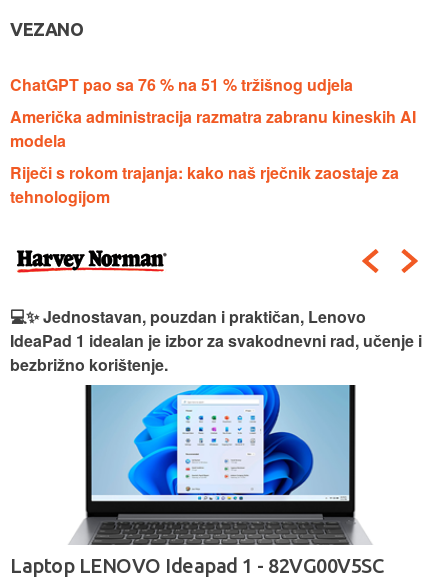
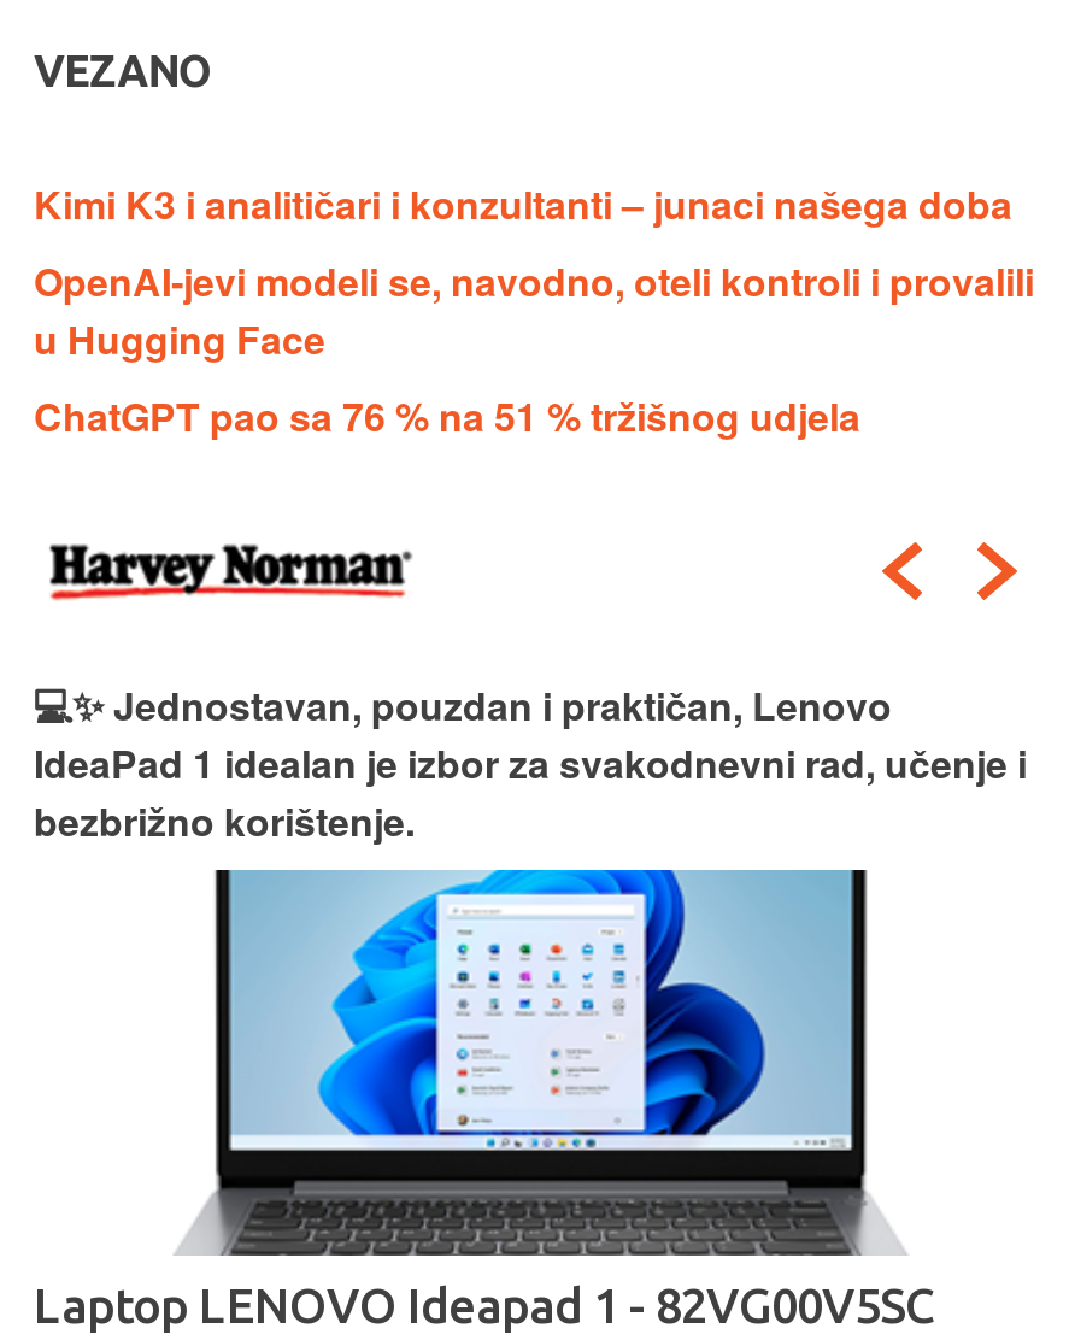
+ Kimi K3 i analitičari i konzultanti – junaci našega doba
+ OpenAI-jevi modeli se, navodno, oteli kontroli i provalili
+ u Hugging Face

moved down: ChatGPT pao sa 76 % na 51 % tržišnog udjela

- Američka administracija razmatra zabranu kineskih AI
- modela
- Riječi s rokom trajanja: kako naš rječnik zaostaje za
- tehnologijom
